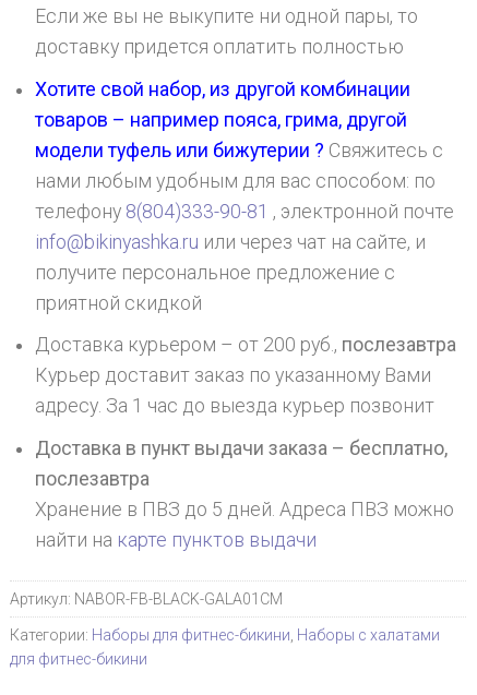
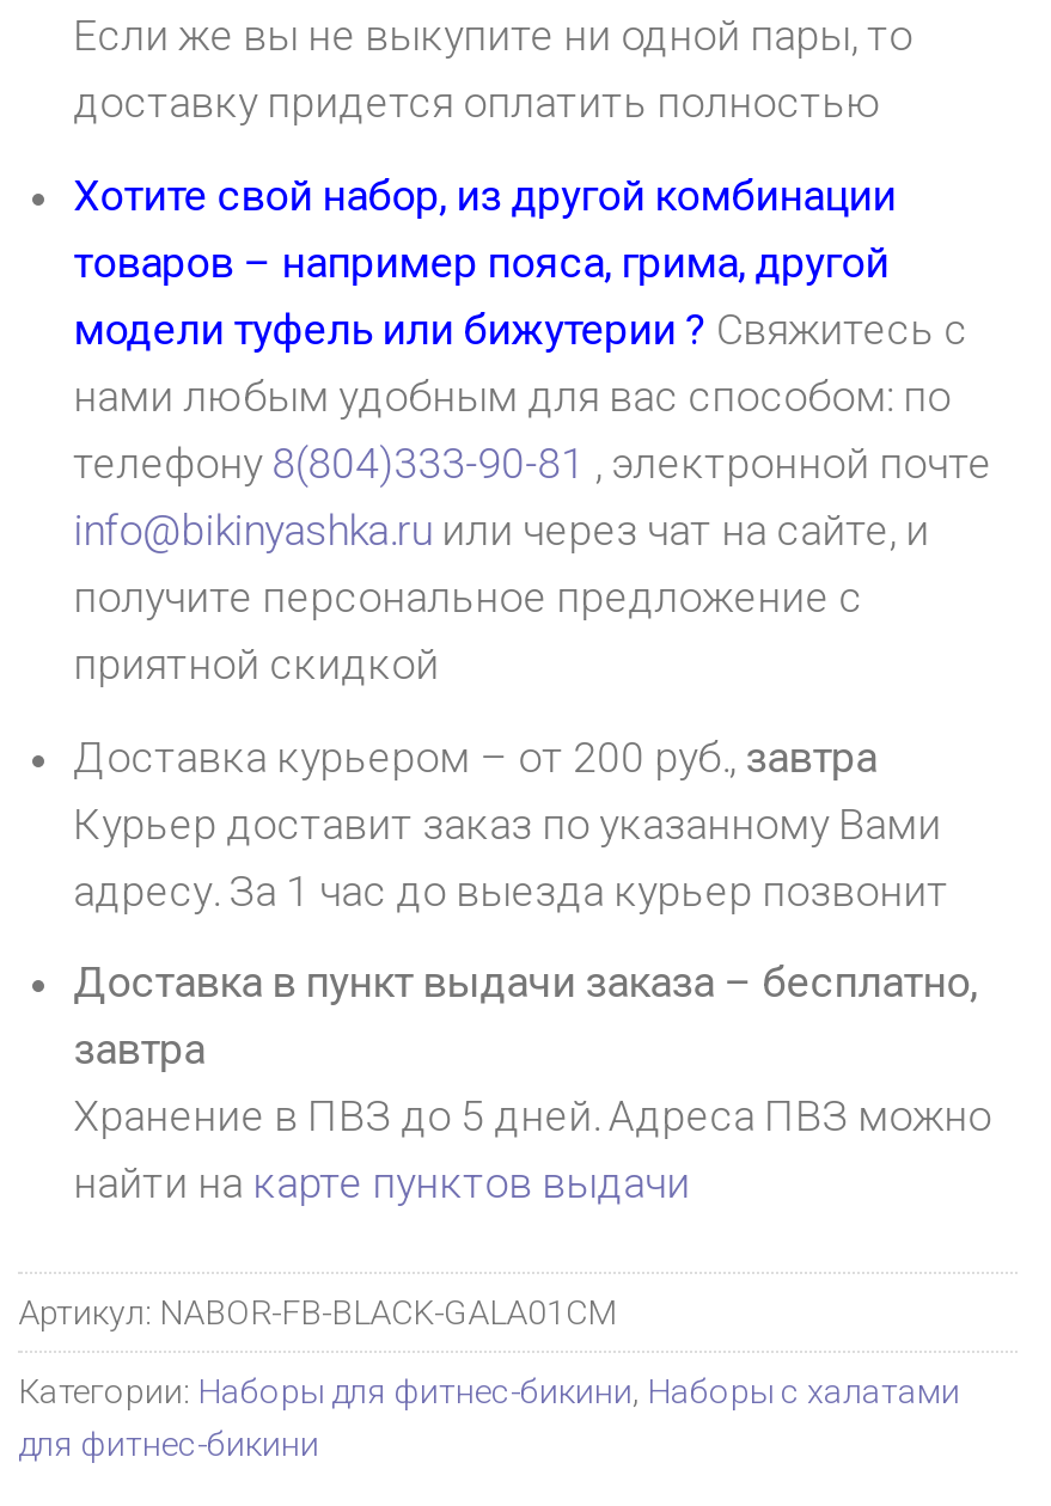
- Доставка курьером – от 200 руб., послезавтра
+ Доставка курьером – от 200 руб., завтра

- послезавтра
+ завтра
